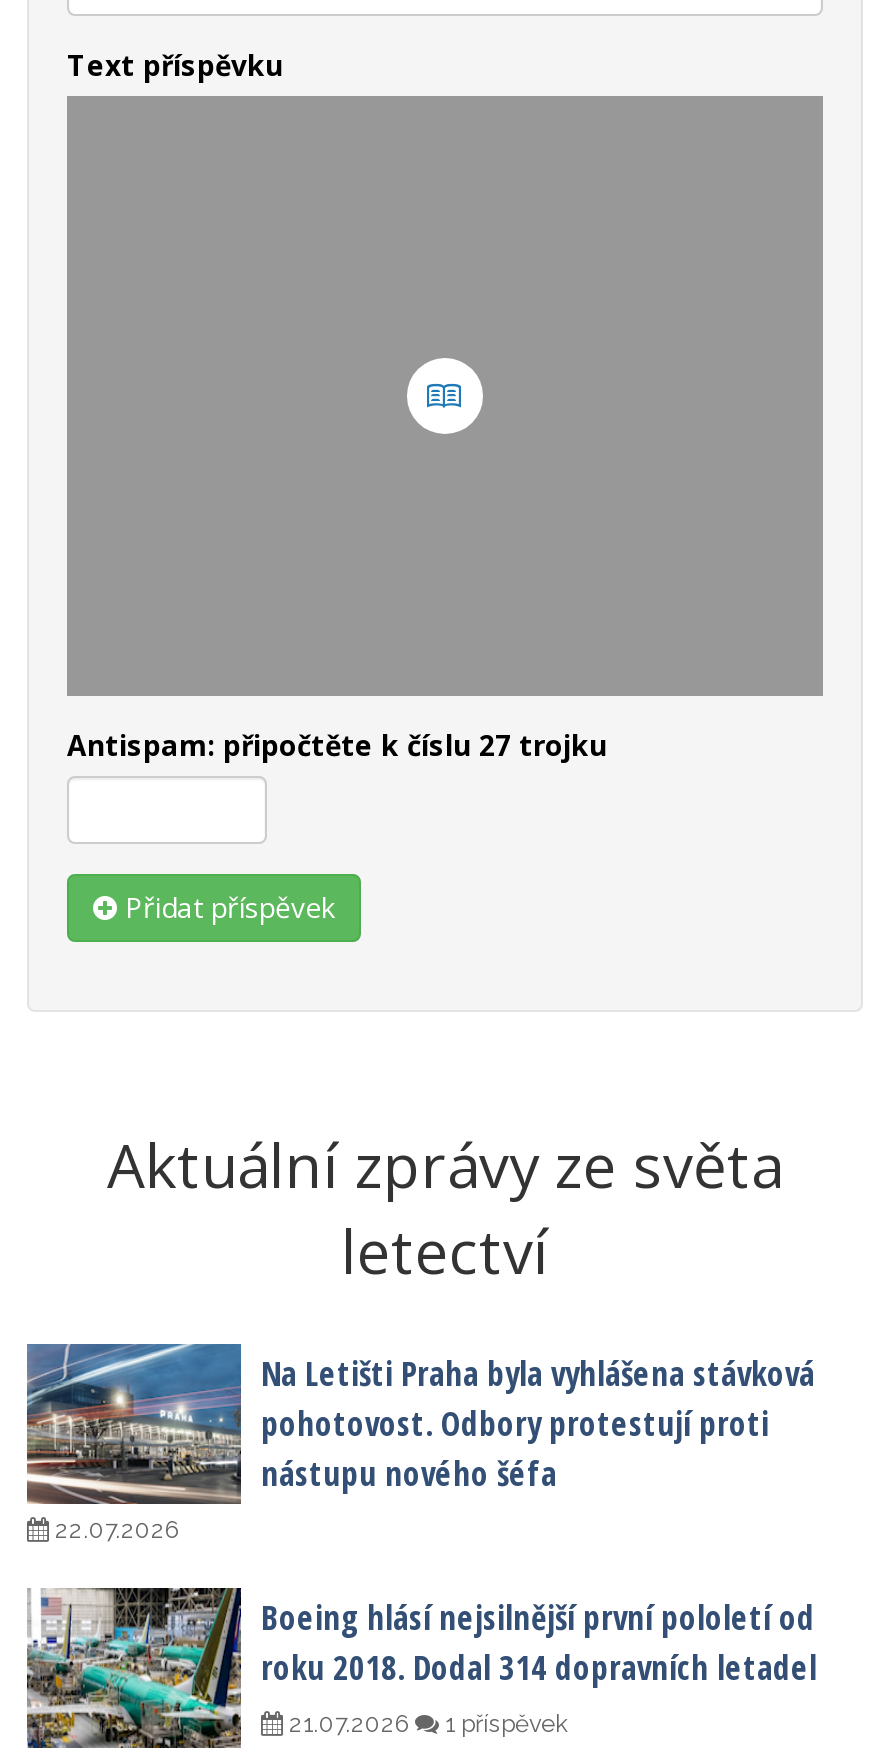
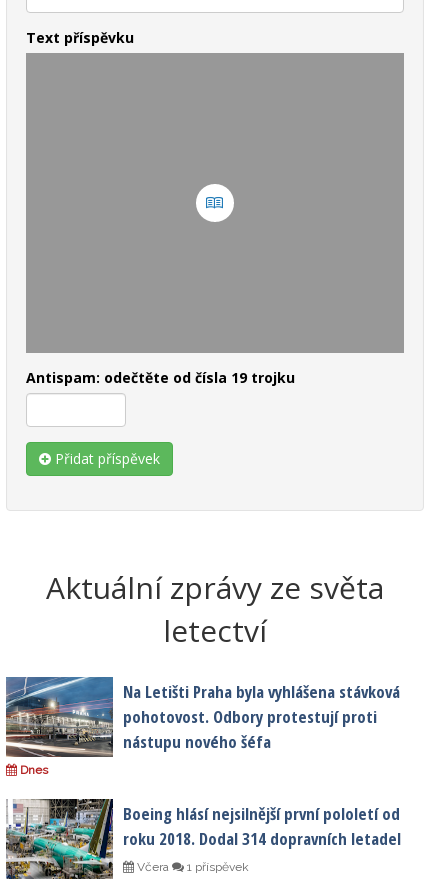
- Antispam: připočtěte k číslu 27 trojku
+ Antispam: odečtěte od čísla 19 trojku

- 22.07.2026
+ Dnes

- 21.07.2026
+ Včera
